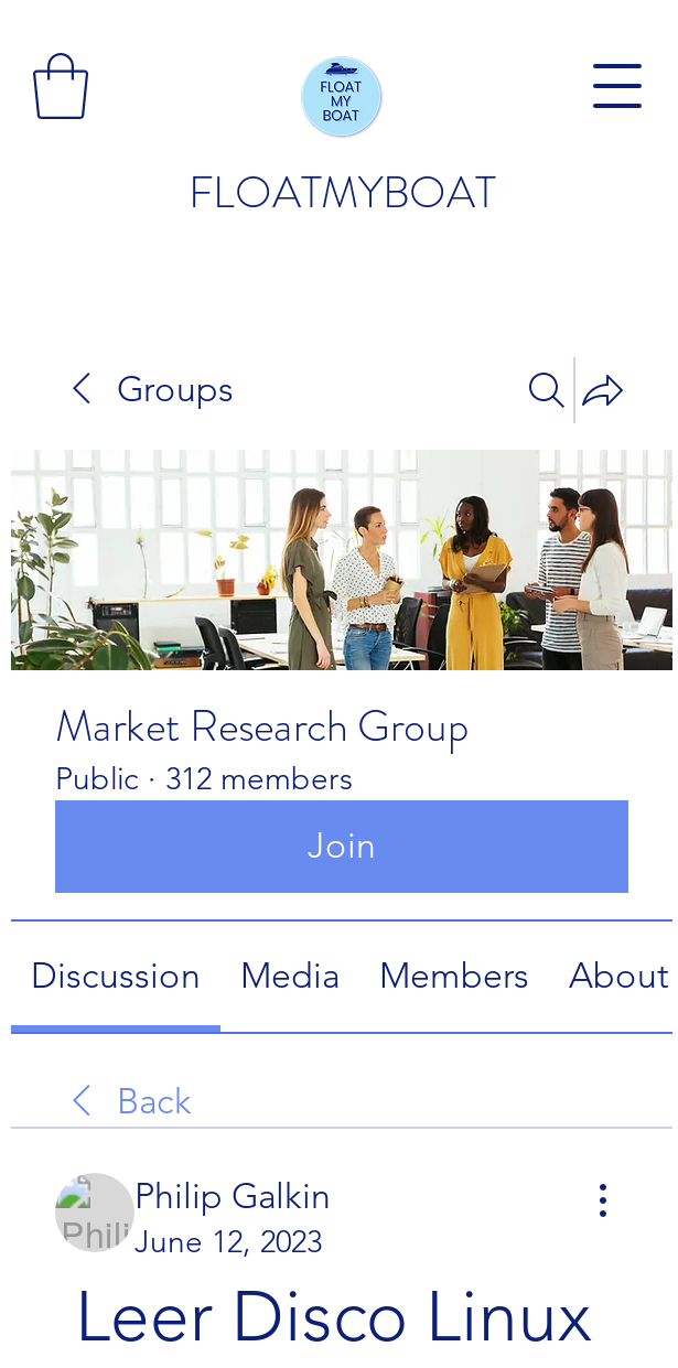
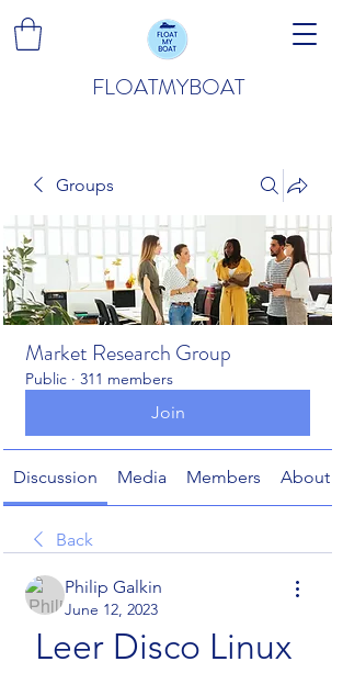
- Public · 312 members
+ Public · 311 members
